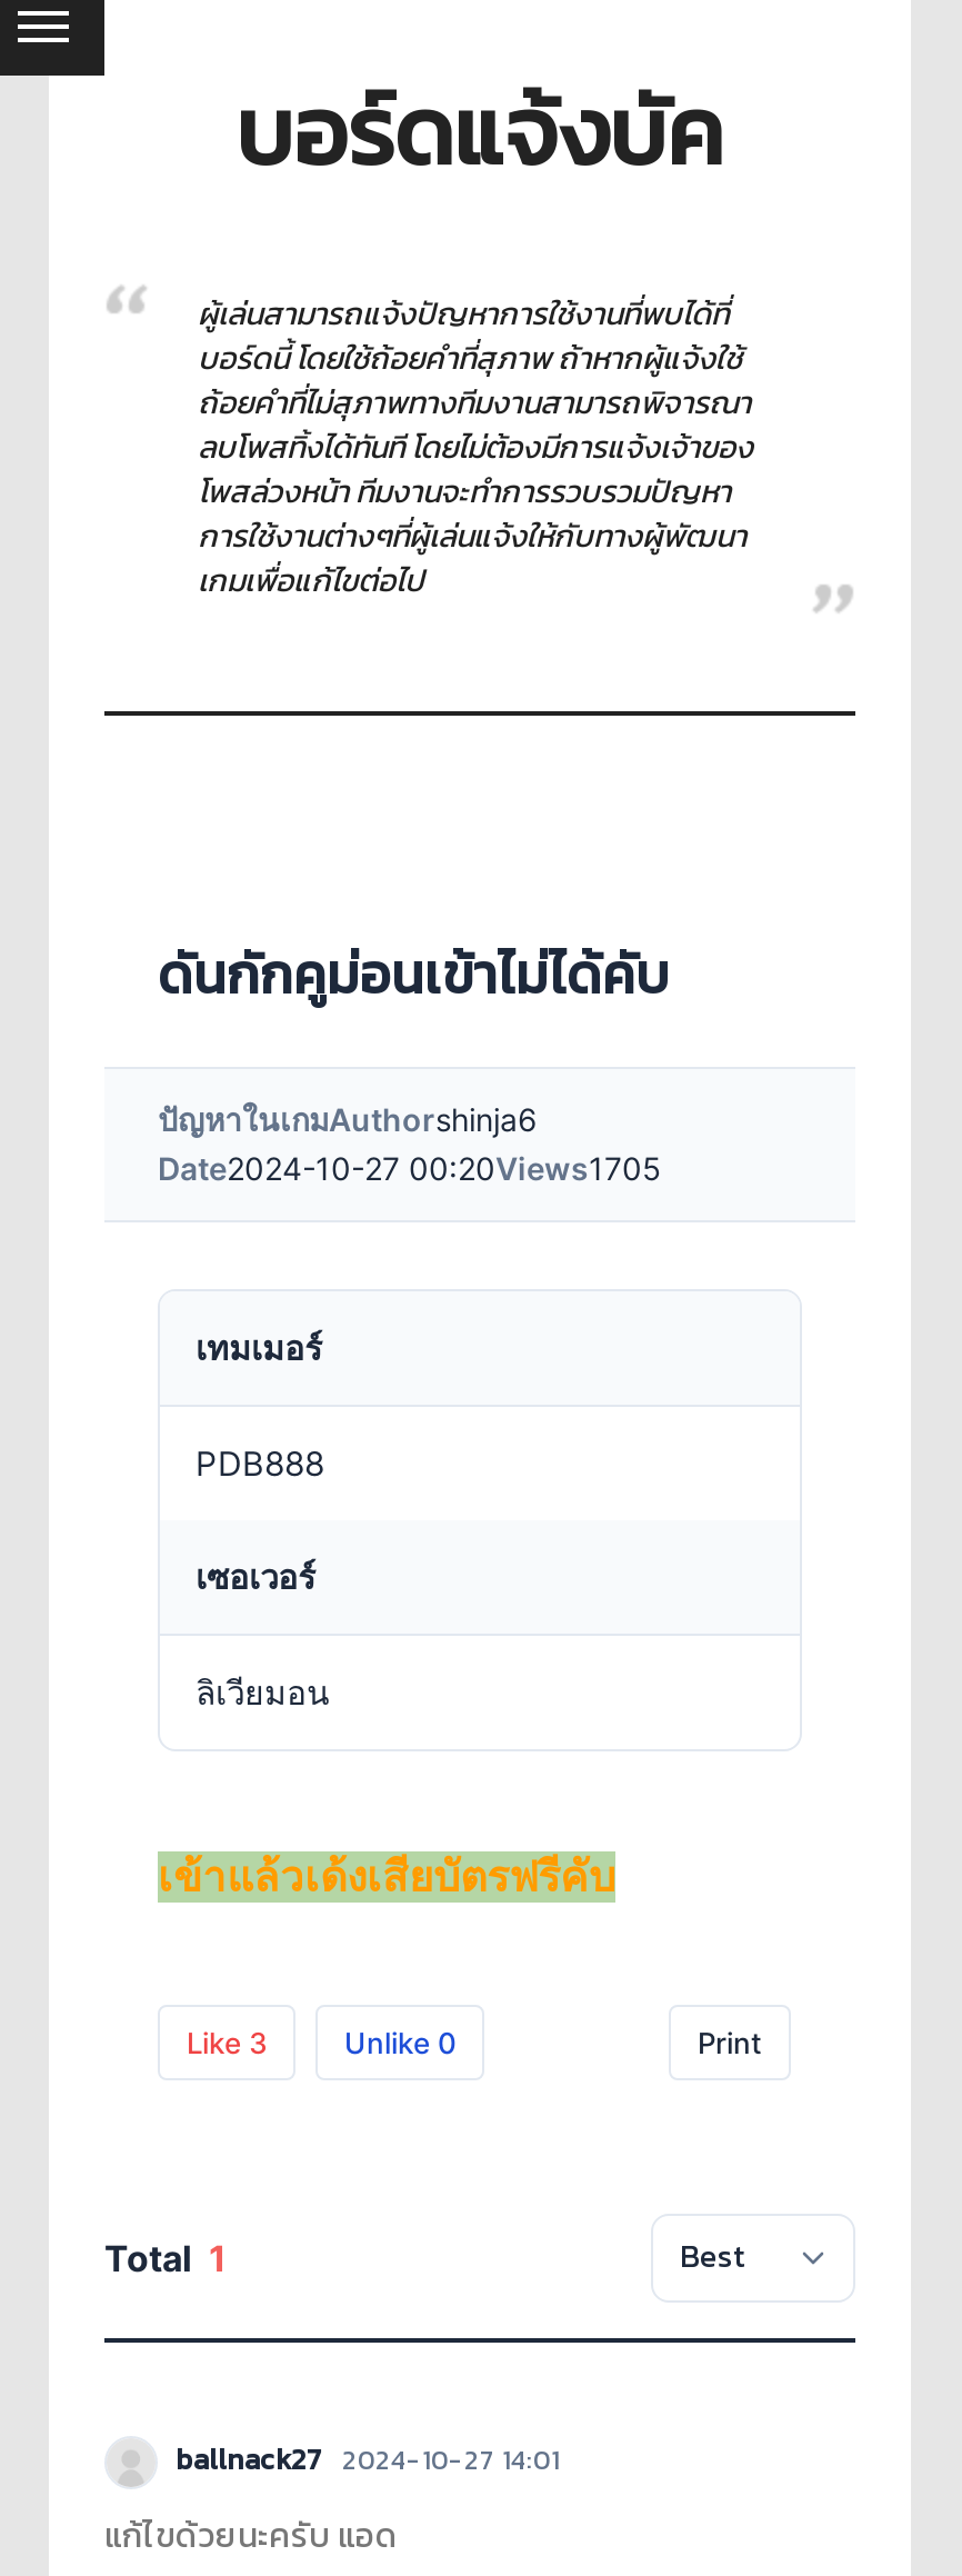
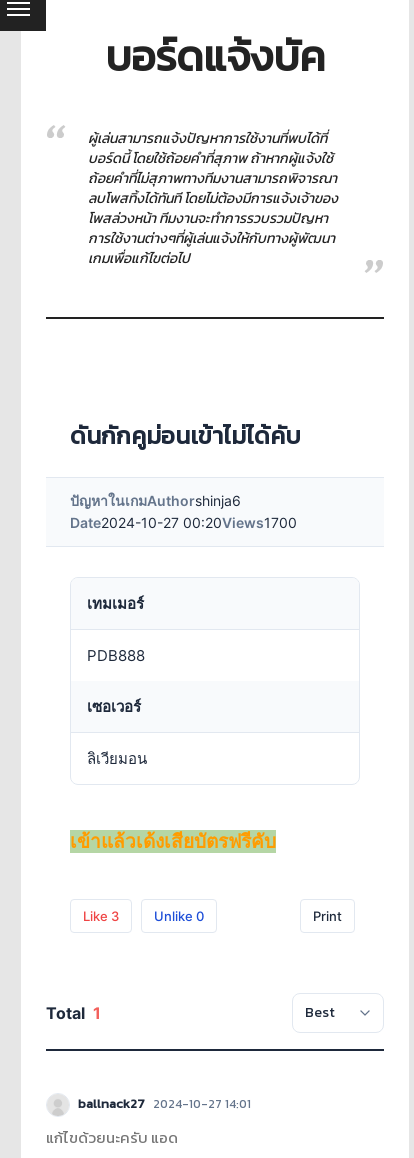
- Date2024-10-27 00:20Views1705
+ Date2024-10-27 00:20Views1700
